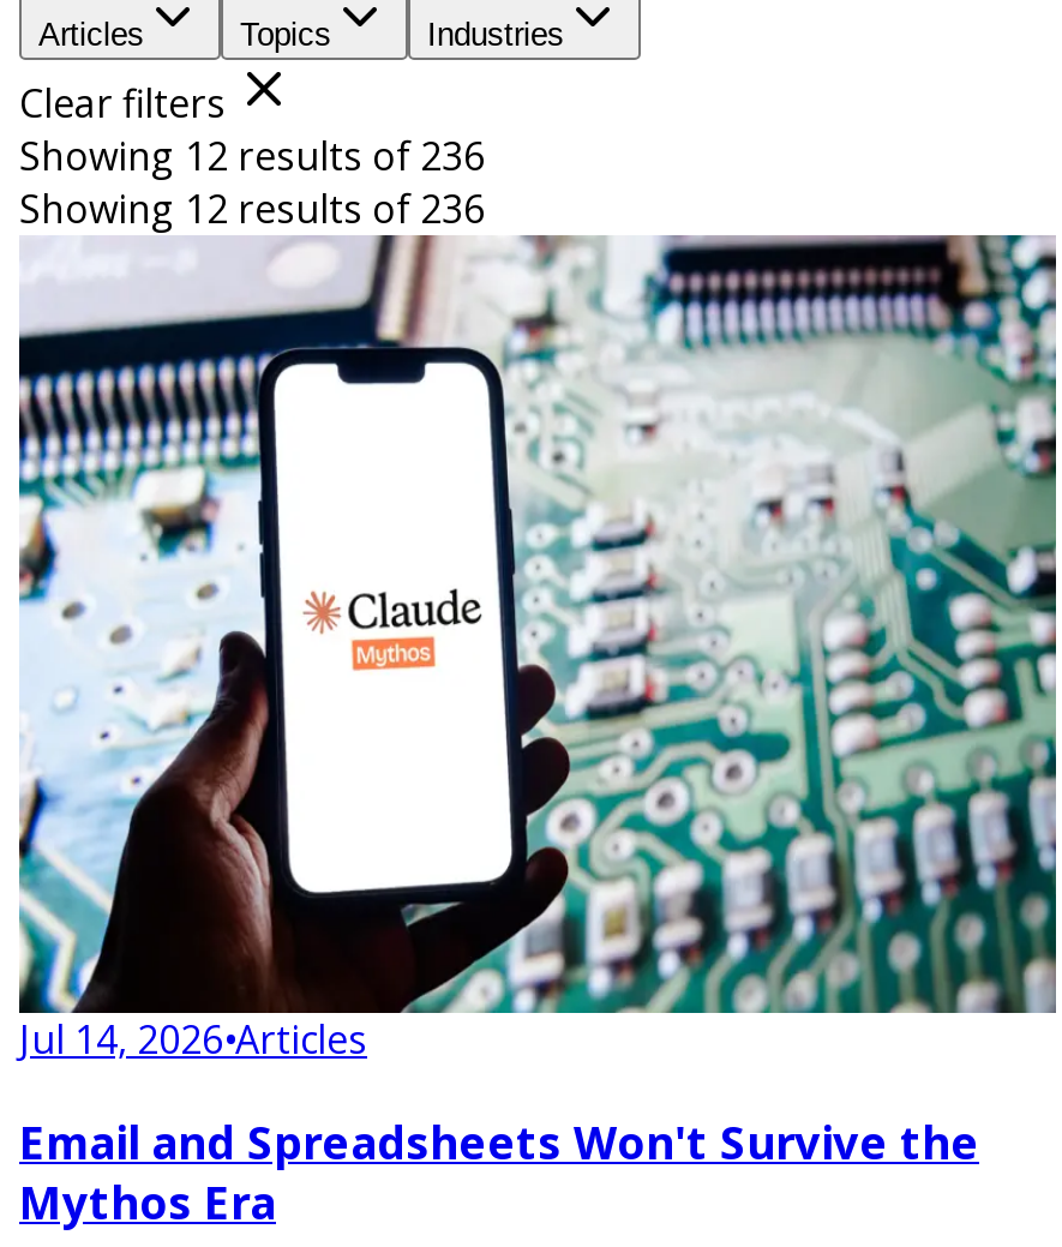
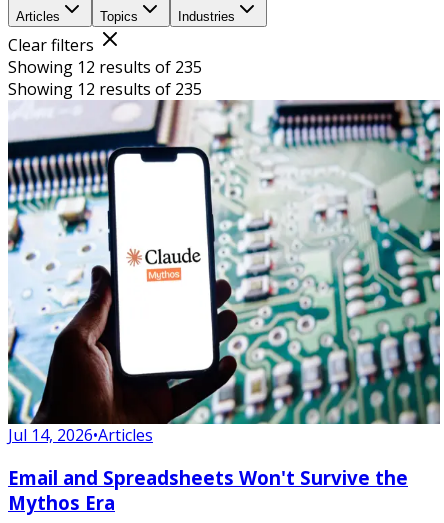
- Showing 12 results of 236
+ Showing 12 results of 235

- Showing 12 results of 236
+ Showing 12 results of 235
